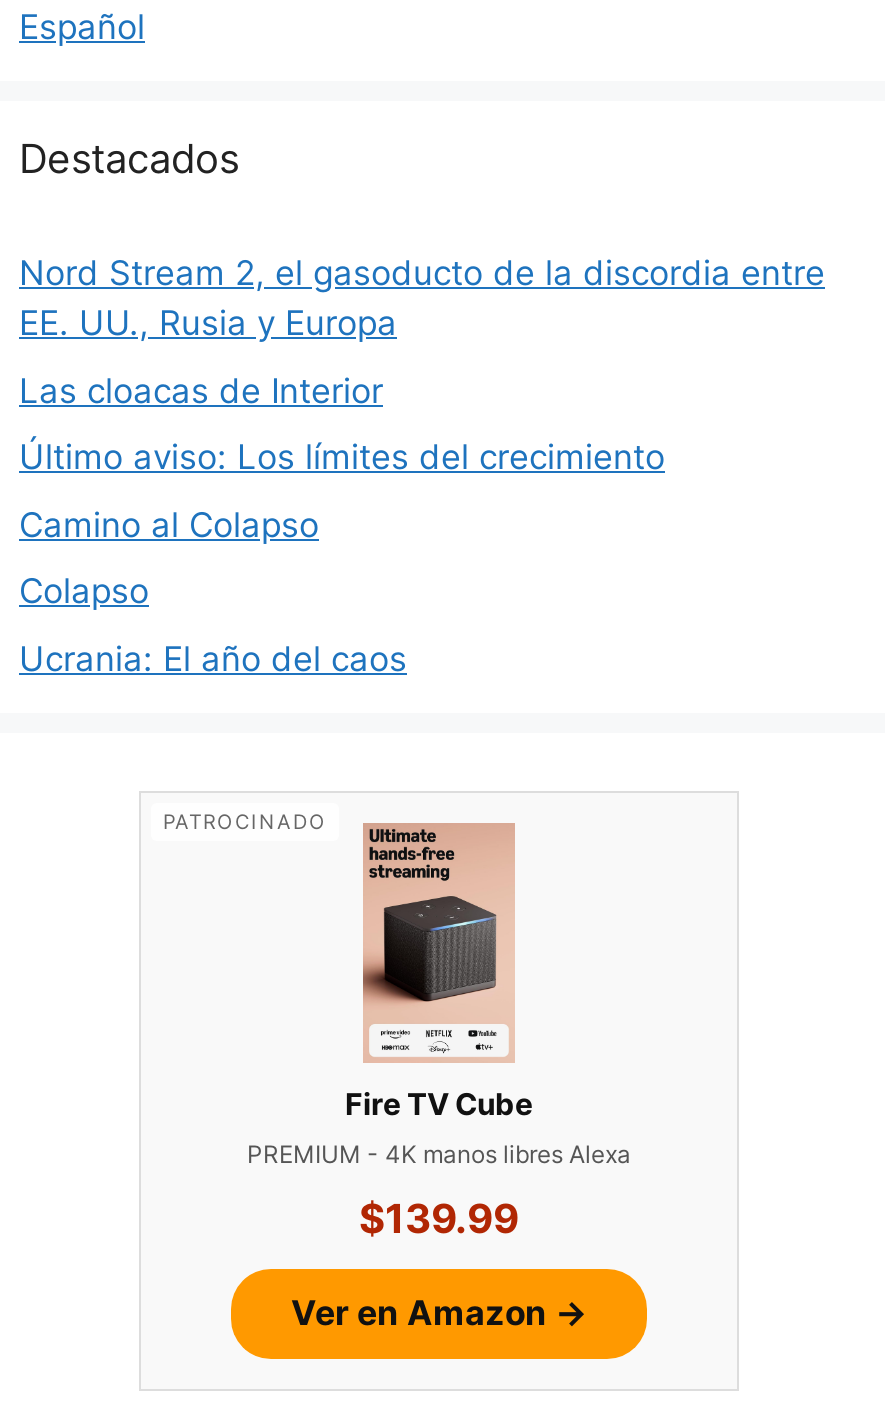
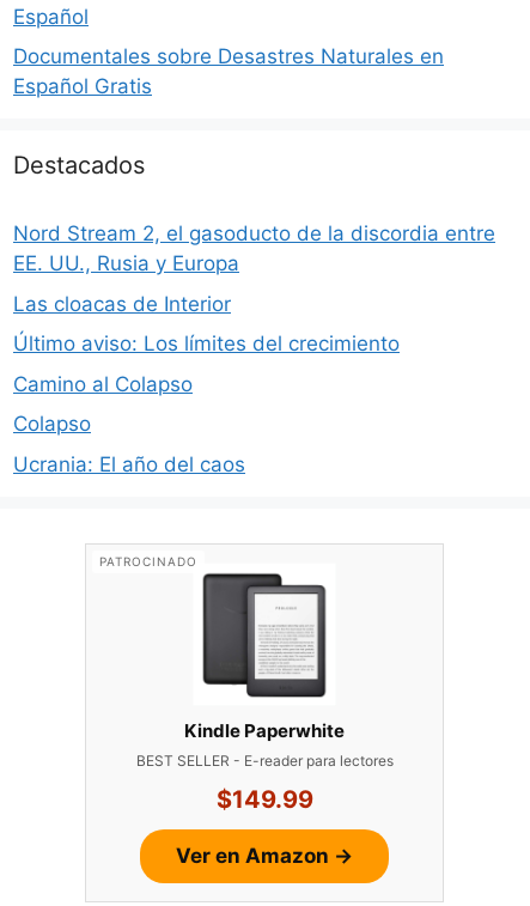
+ Documentales sobre Desastres Naturales en
+ Español Gratis

- [image]
- Fire TV Cube
- PREMIUM - 4K manos libres Alexa
+ [image]
+ Kindle Paperwhite
+ BEST SELLER - E-reader para lectores

- $139.99
+ $149.99
